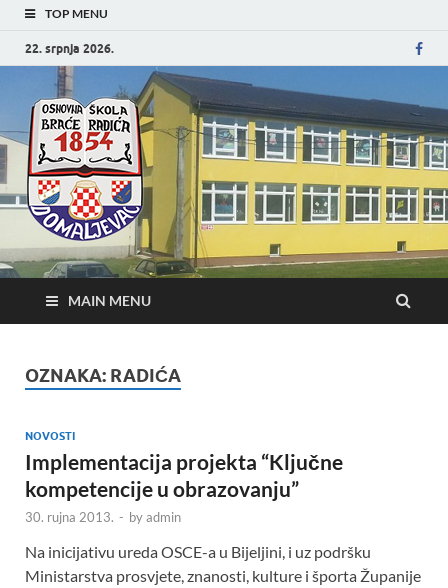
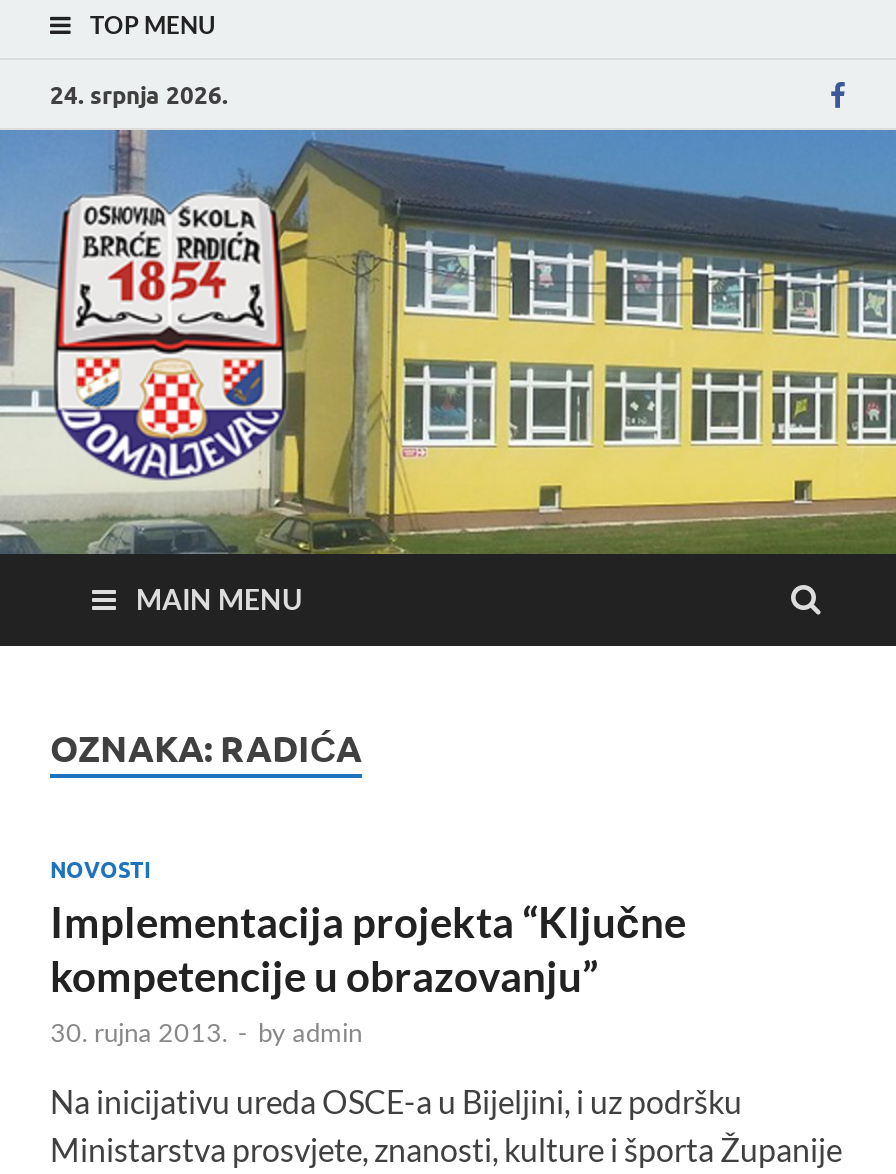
- 22. srpnja 2026.
+ 24. srpnja 2026.
